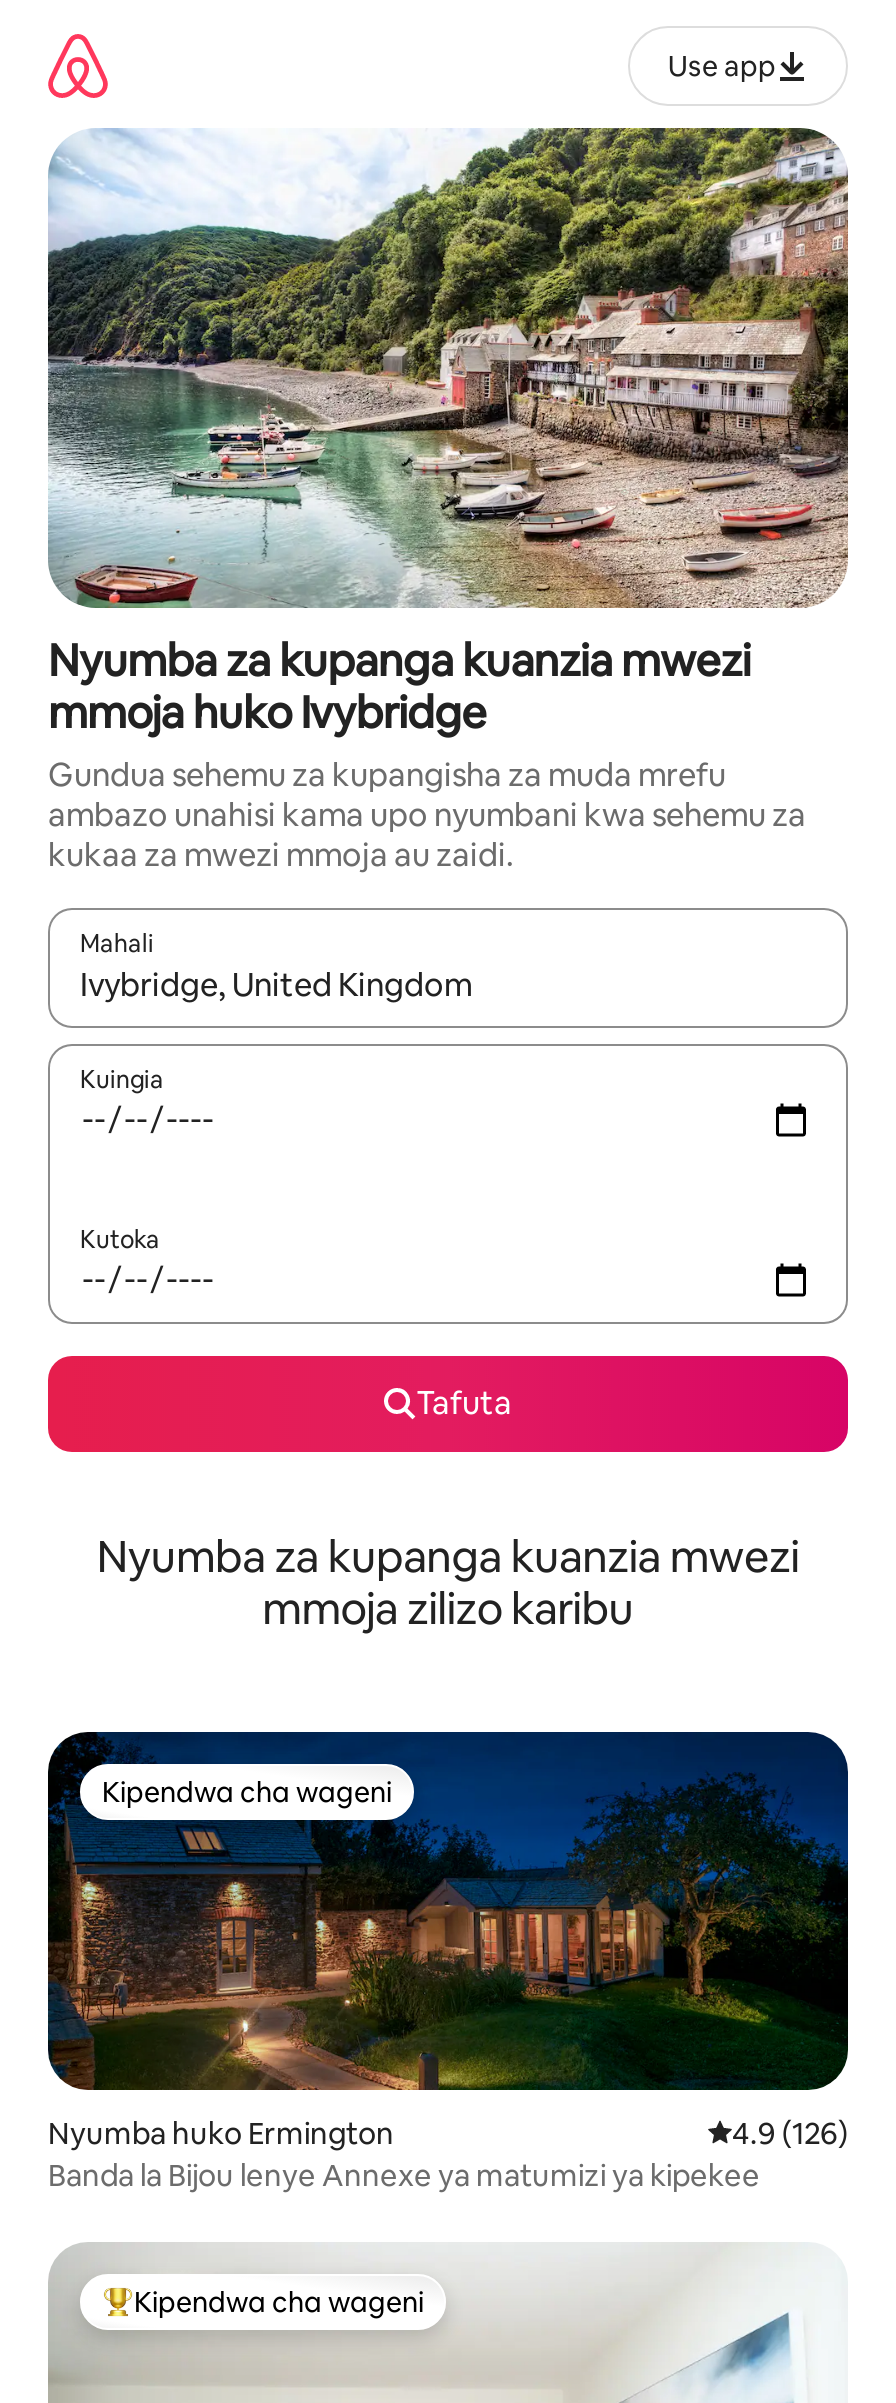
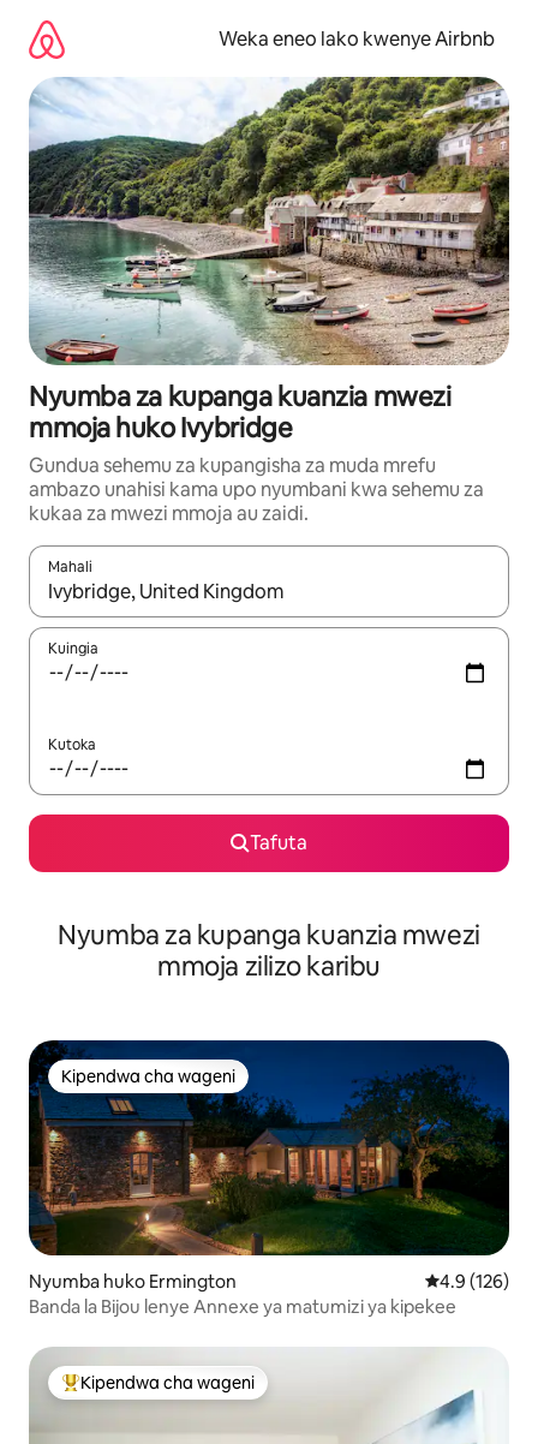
- Use app
+ Weka eneo lako kwenye Airbnb
